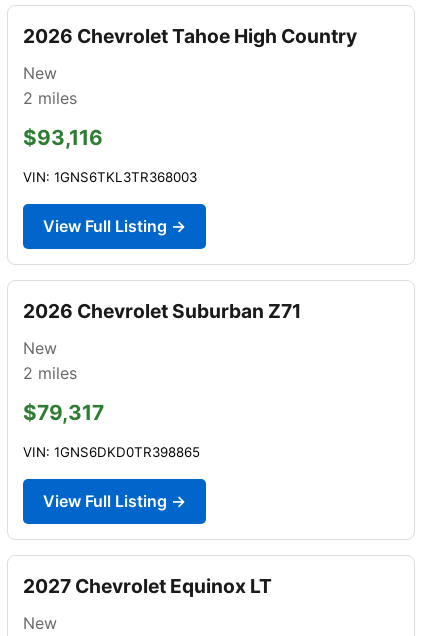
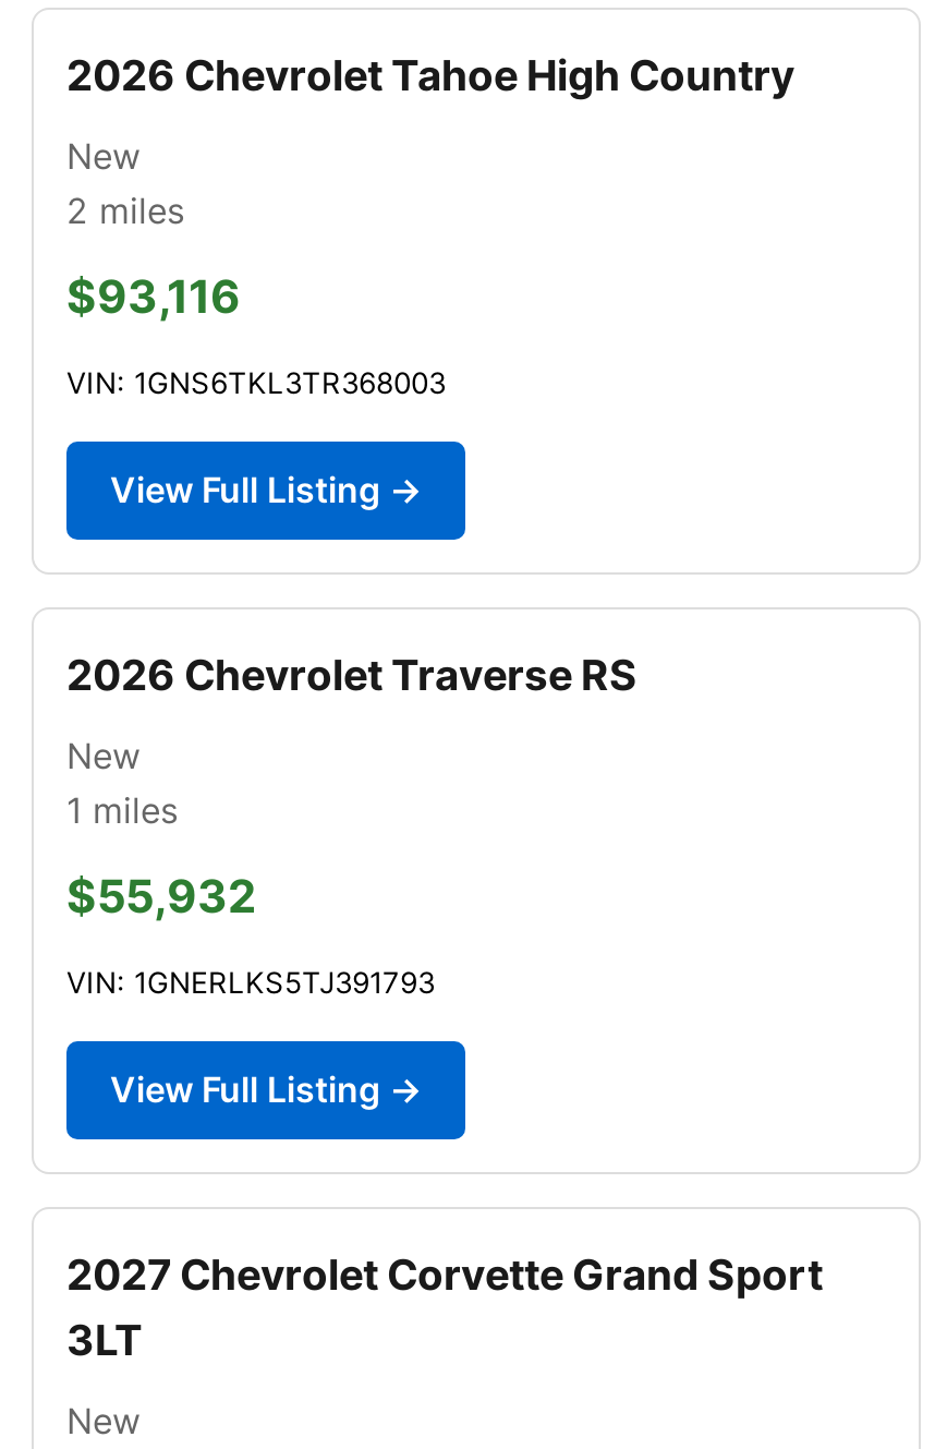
- 2026 Chevrolet Suburban Z71
+ 2026 Chevrolet Traverse RS

- 2 miles
+ 1 miles

- $79,317
+ $55,932

- VIN: 1GNS6DKD0TR398865
+ VIN: 1GNERLKS5TJ391793

- 2027 Chevrolet Equinox LT
+ 2027 Chevrolet Corvette Grand Sport
+ 3LT
